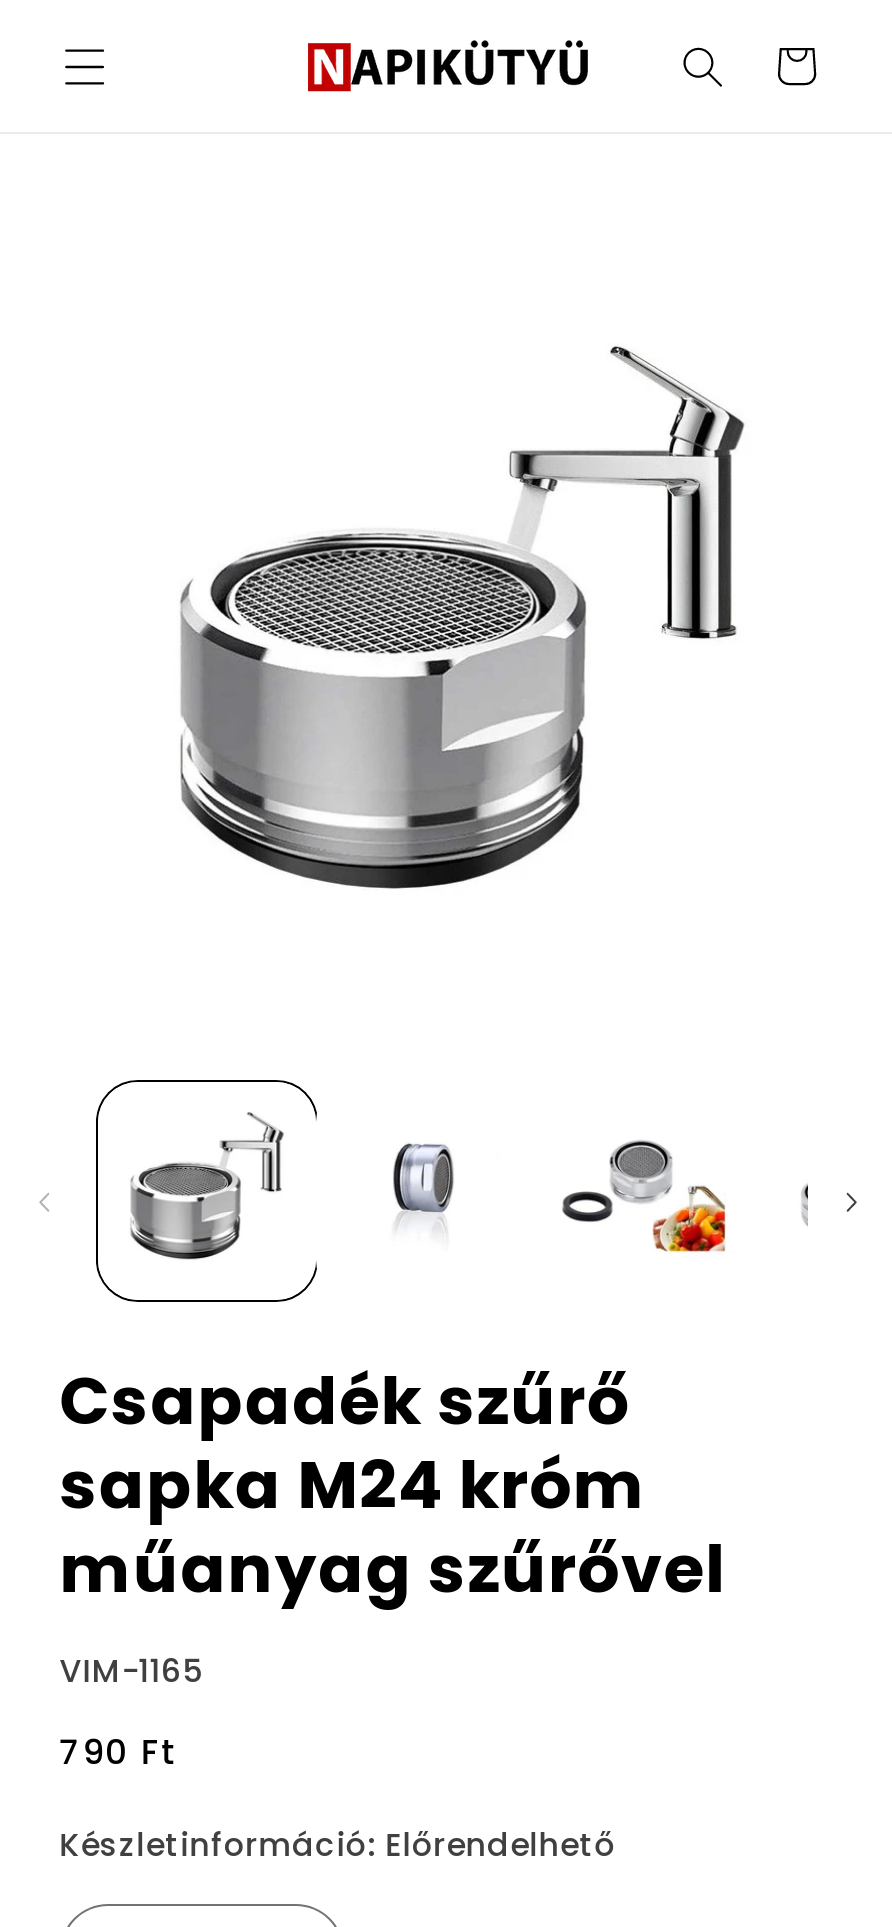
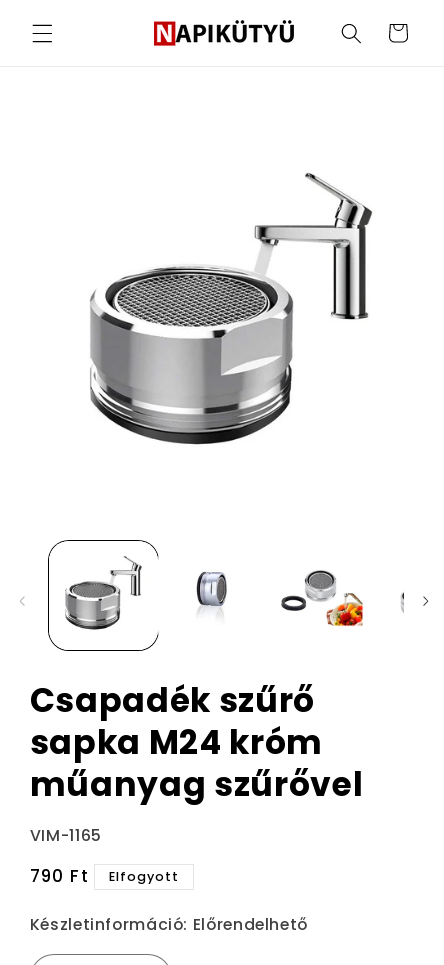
+ Elfogyott
